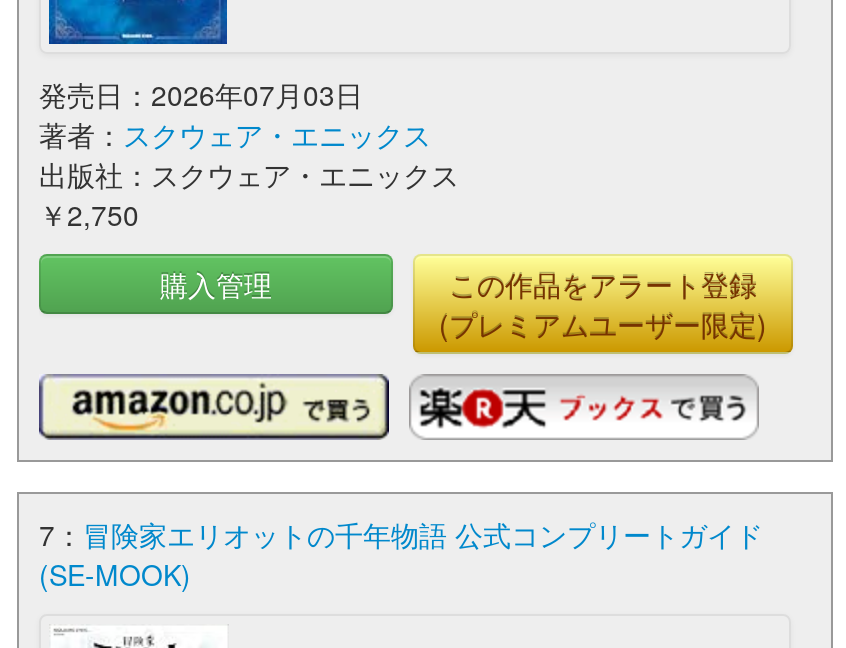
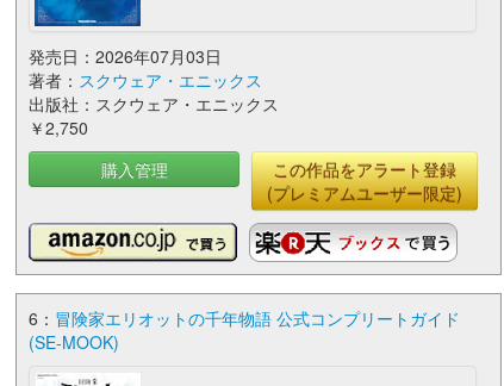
- 7：冒険家エリオットの千年物語 公式コンプリートガイド
+ 6：冒険家エリオットの千年物語 公式コンプリートガイド
